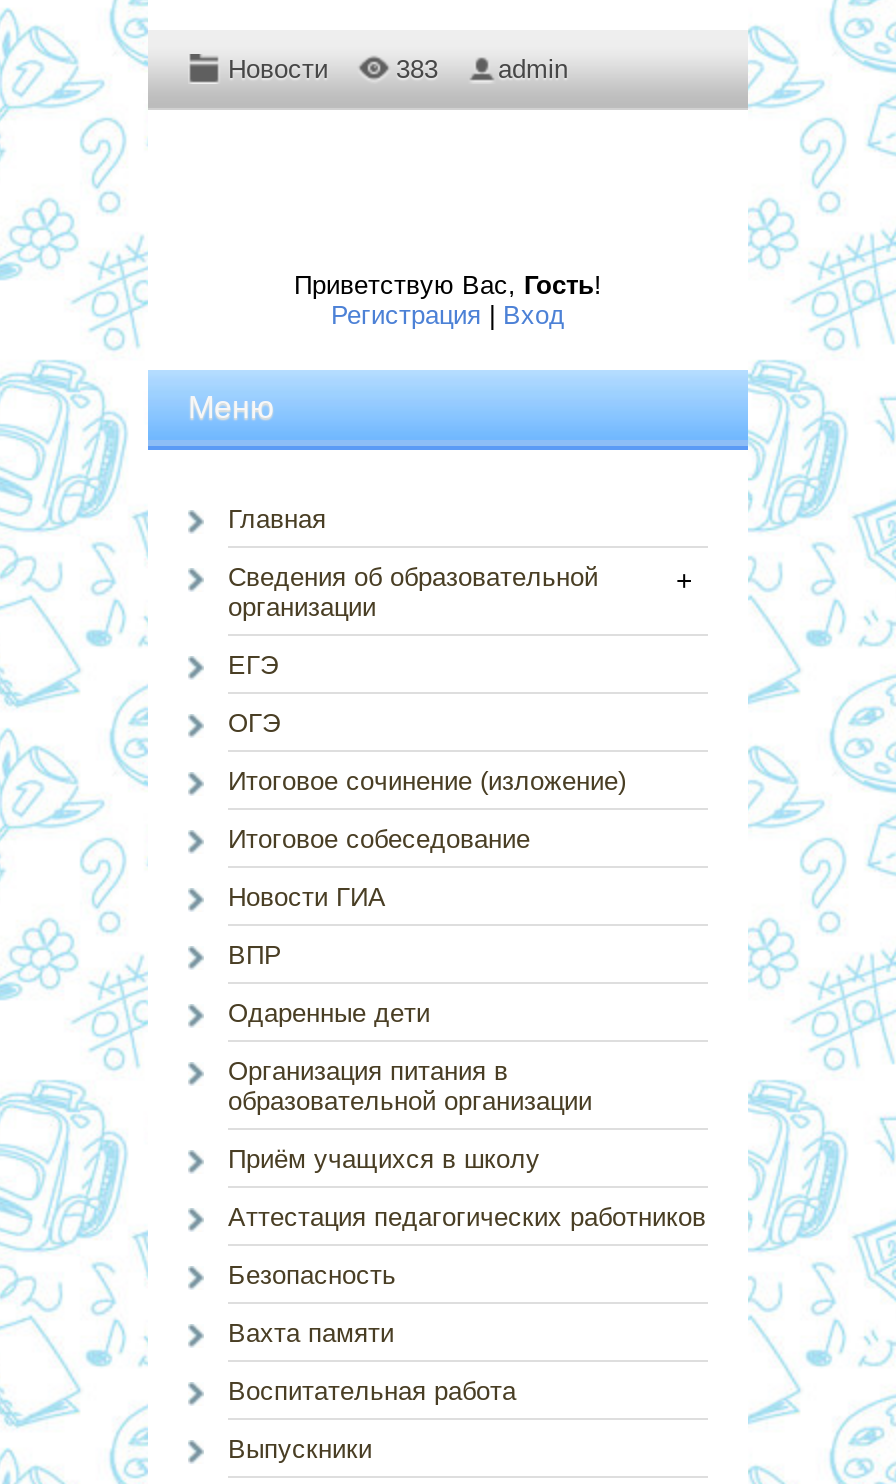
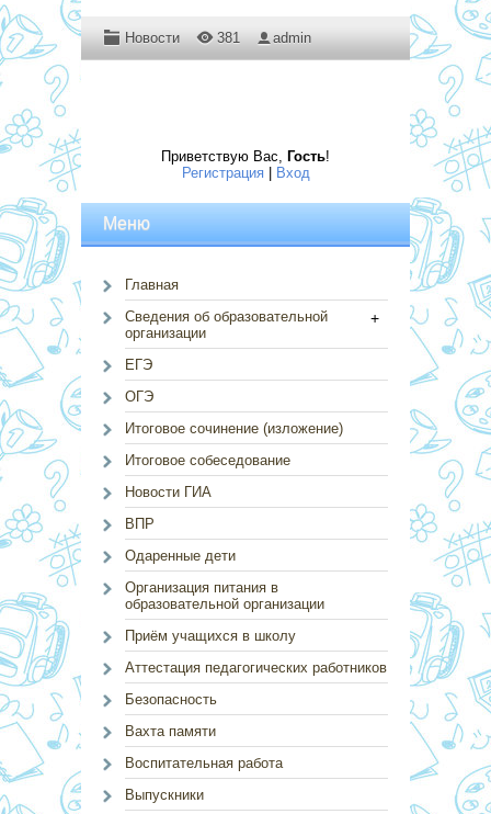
- 383 admin
+ 381 admin
